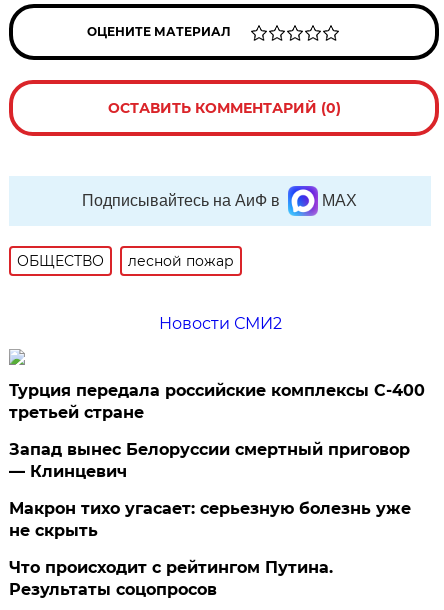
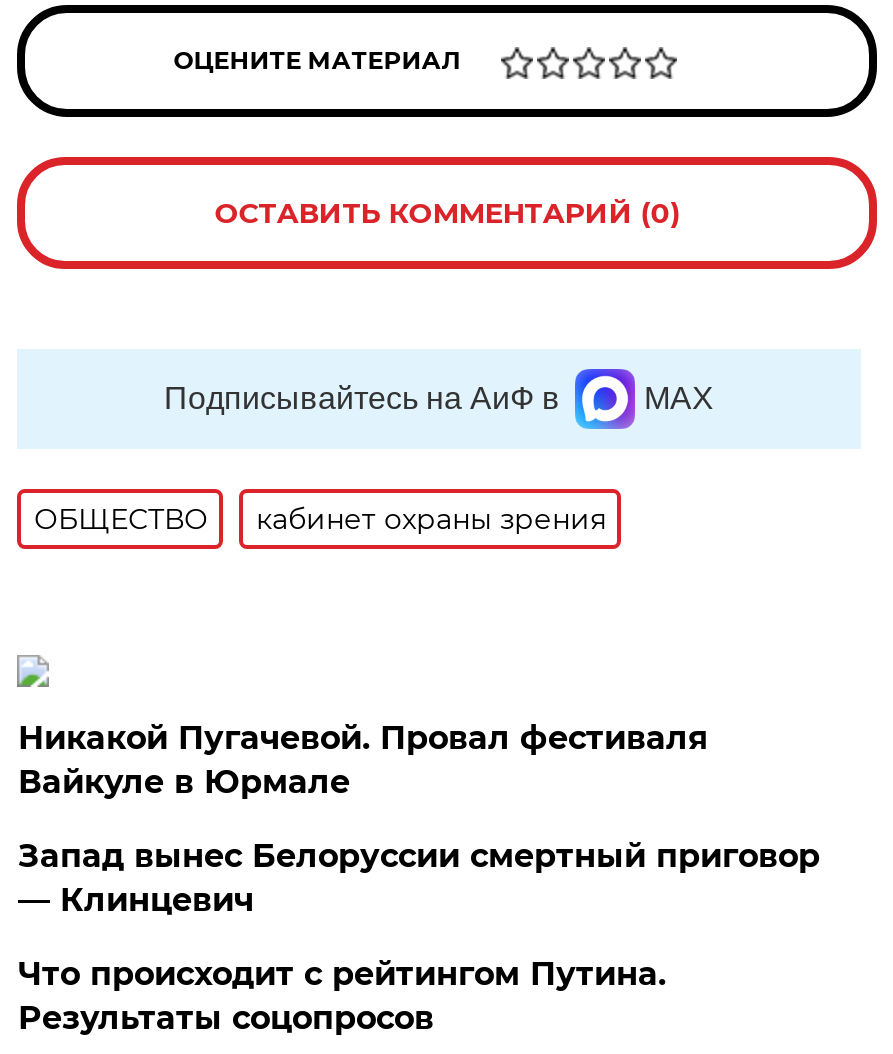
- лесной пожар
- Новости СМИ2
+ кабинет охраны зрения

- Турция передала российские комплексы С-400
- третьей стране
+ Никакой Пугачевой. Провал фестиваля
+ Вайкуле в Юрмале

- Макрон тихо угасает: серьезную болезнь уже
- не скрыть
